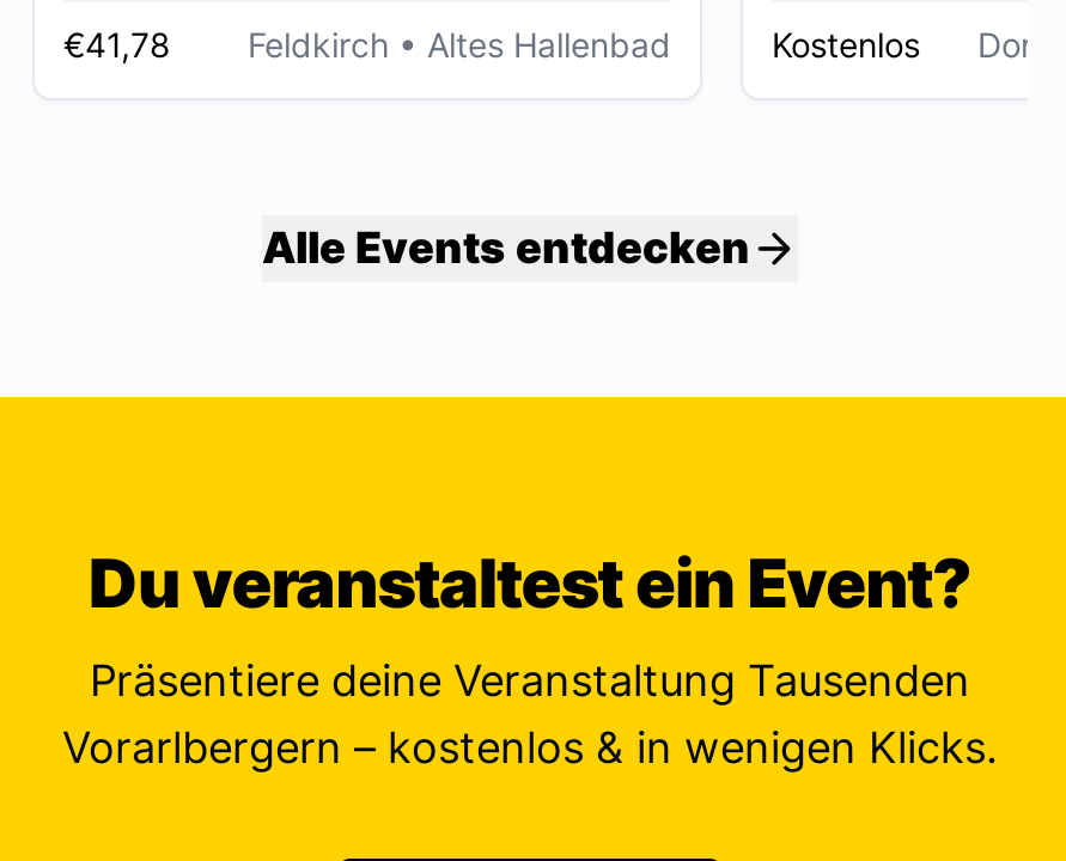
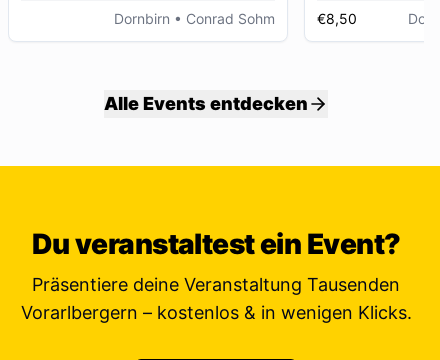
- €41,78
- Feldkirch • Altes Hallenbad
+ Dornbirn • Conrad Sohm

- Kostenlos
+ €8,50
